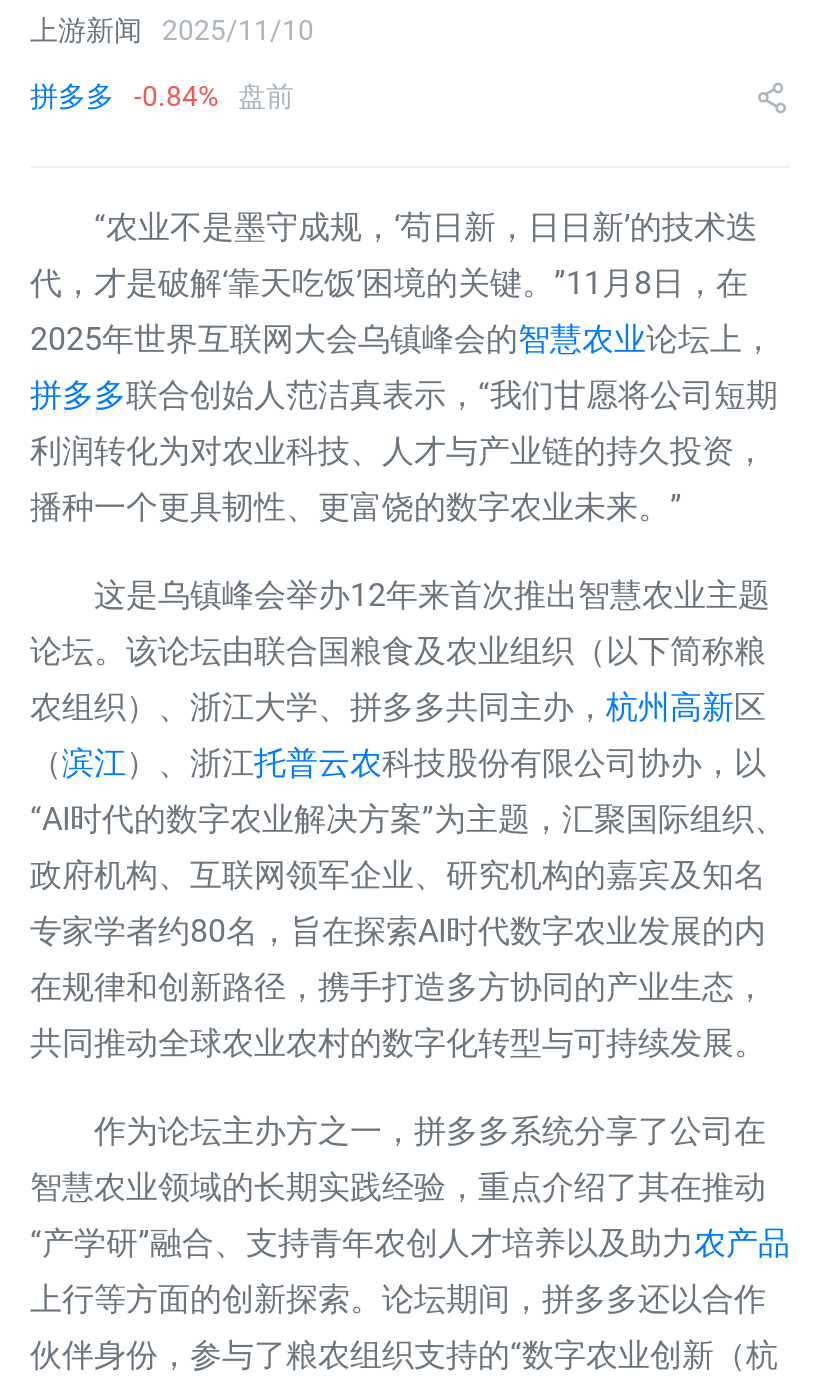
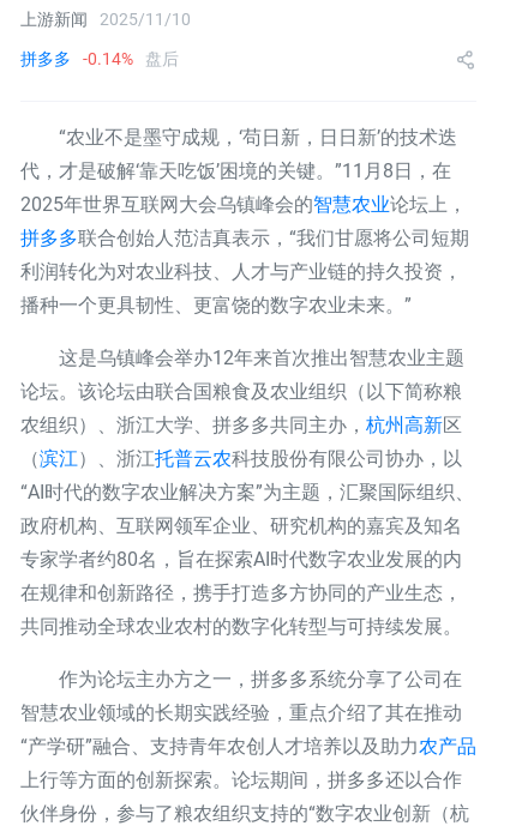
- -0.84%
+ -0.14%

- 盘前
+ 盘后
